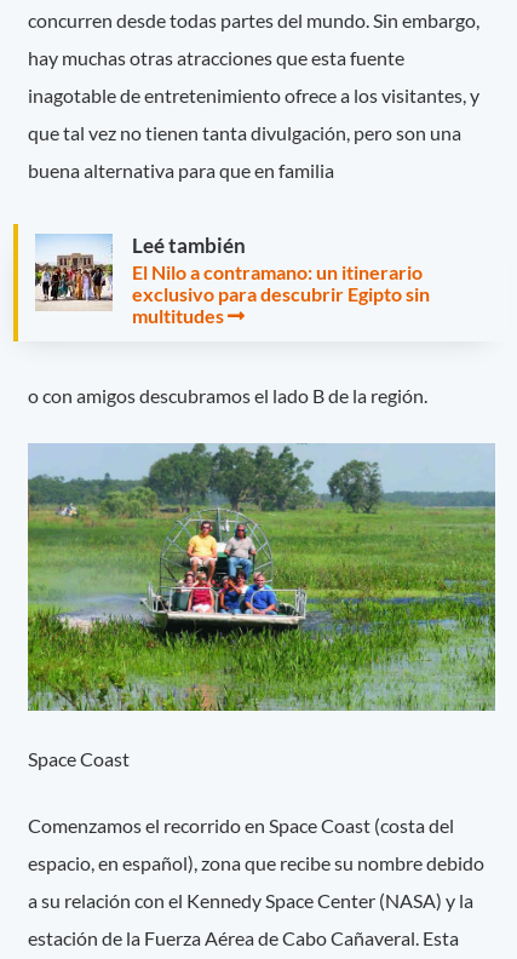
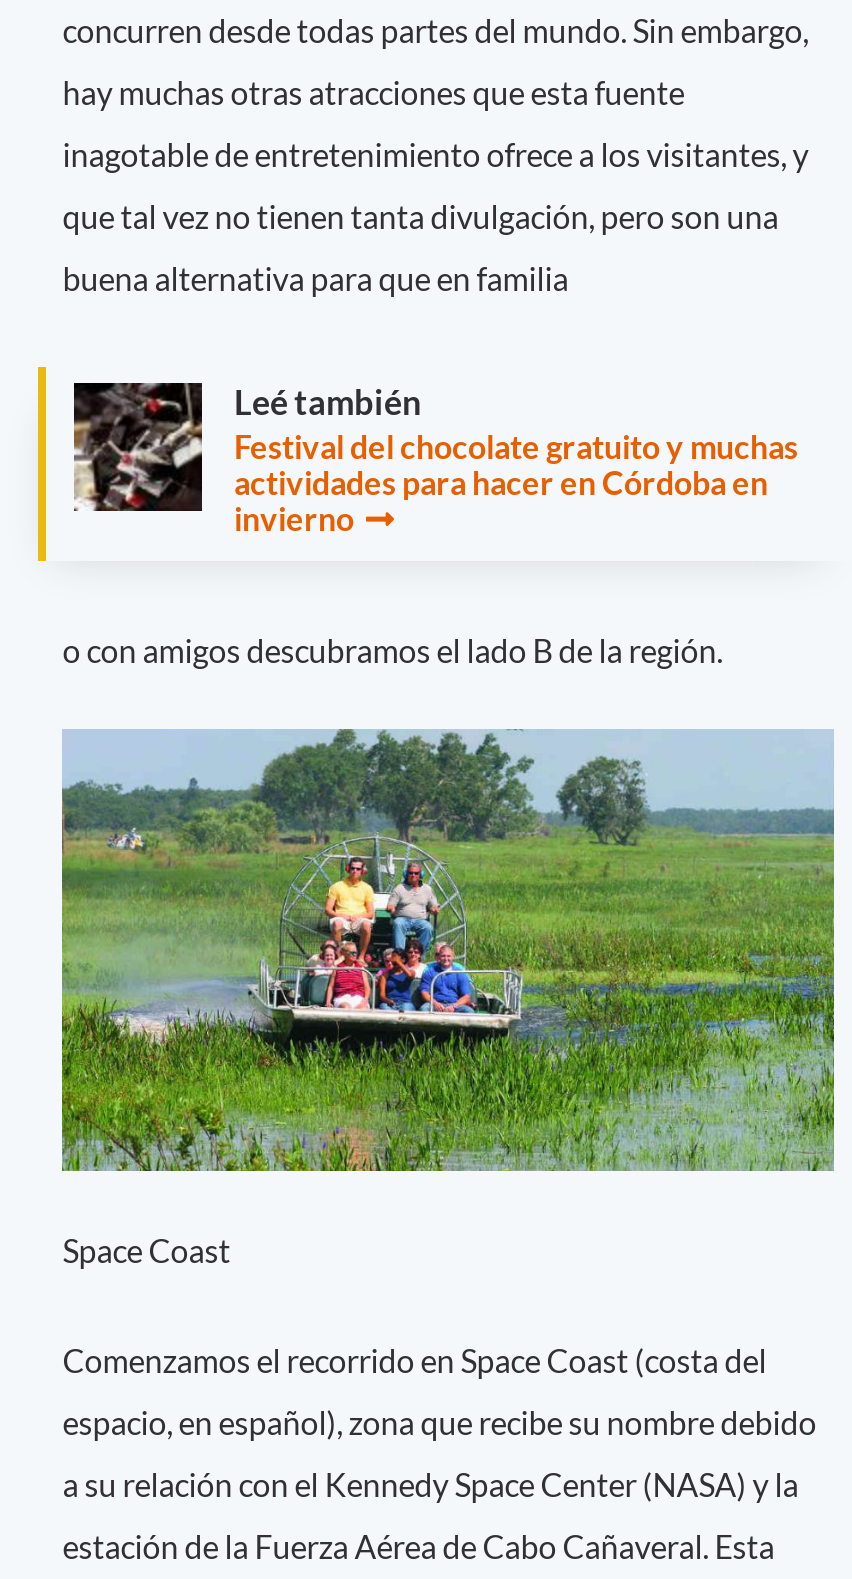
- [image]
- El Nilo a contramano: un itinerario
- exclusivo para descubrir Egipto sin
- multitudes
+ [image]
+ Festival del chocolate gratuito y muchas
+ actividades para hacer en Córdoba en
+ invierno
